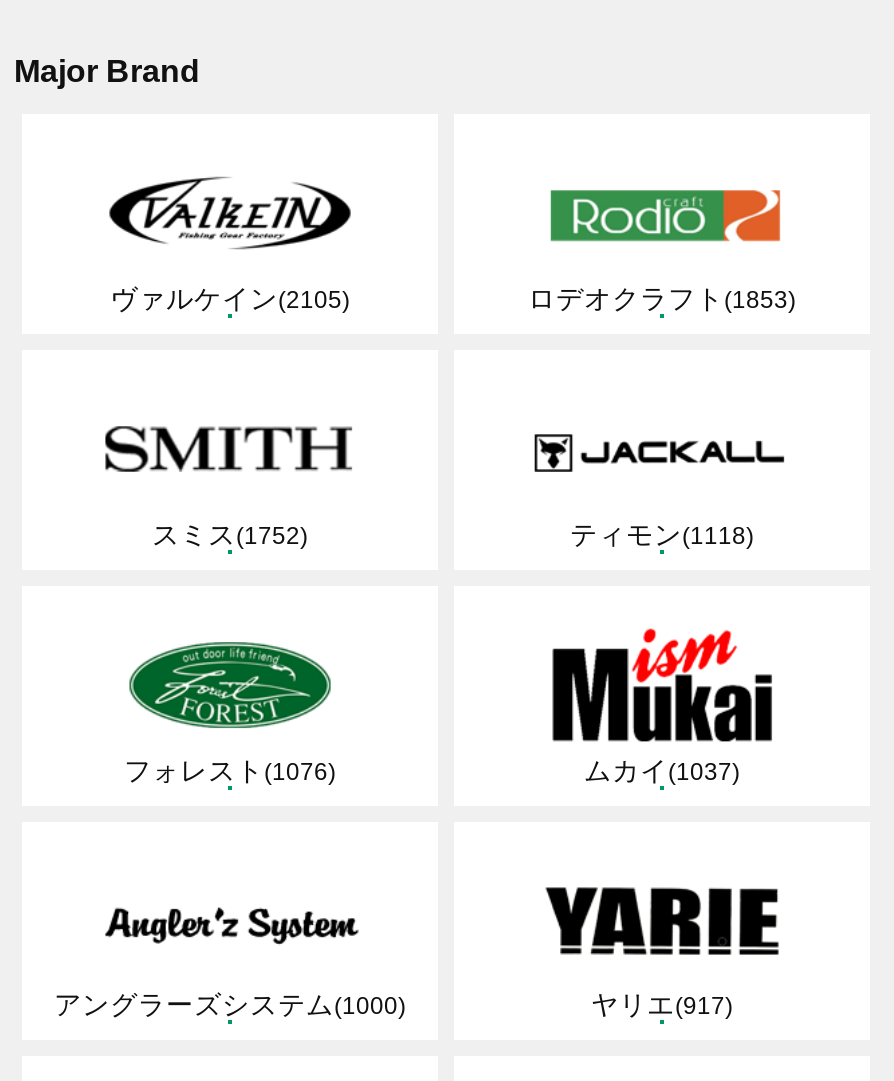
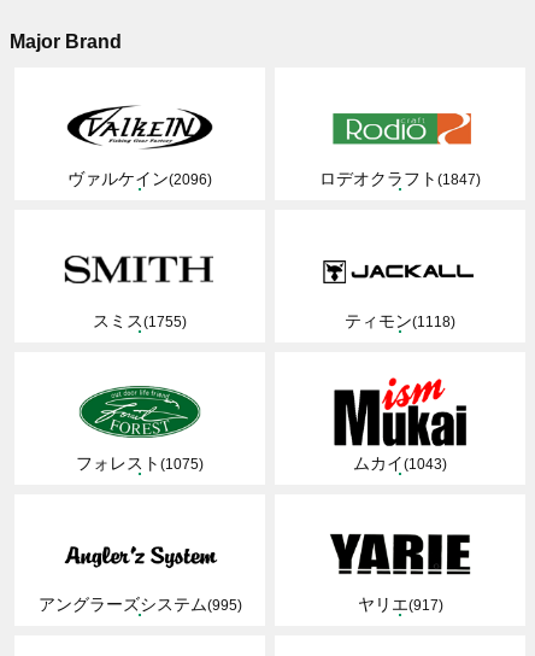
- ヴァルケイン(2105)
+ ヴァルケイン(2096)

- ロデオクラフト(1853)
+ ロデオクラフト(1847)

- スミス(1752)
+ スミス(1755)

- フォレスト(1076)
+ フォレスト(1075)

- ムカイ(1037)
+ ムカイ(1043)

- アングラーズシステム(1000)
+ アングラーズシステム(995)
